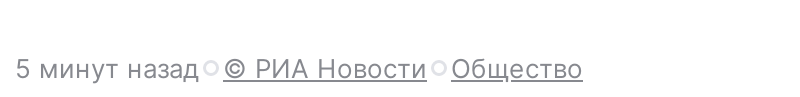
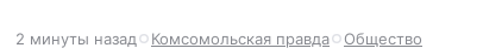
- 5 минут назад
- © РИА Новости
+ 2 минуты назад
+ Комсомольская правда
